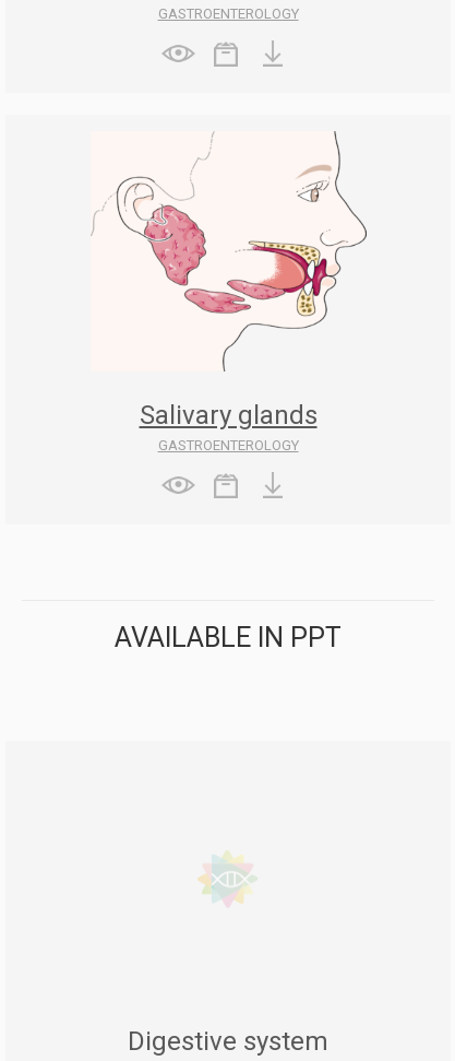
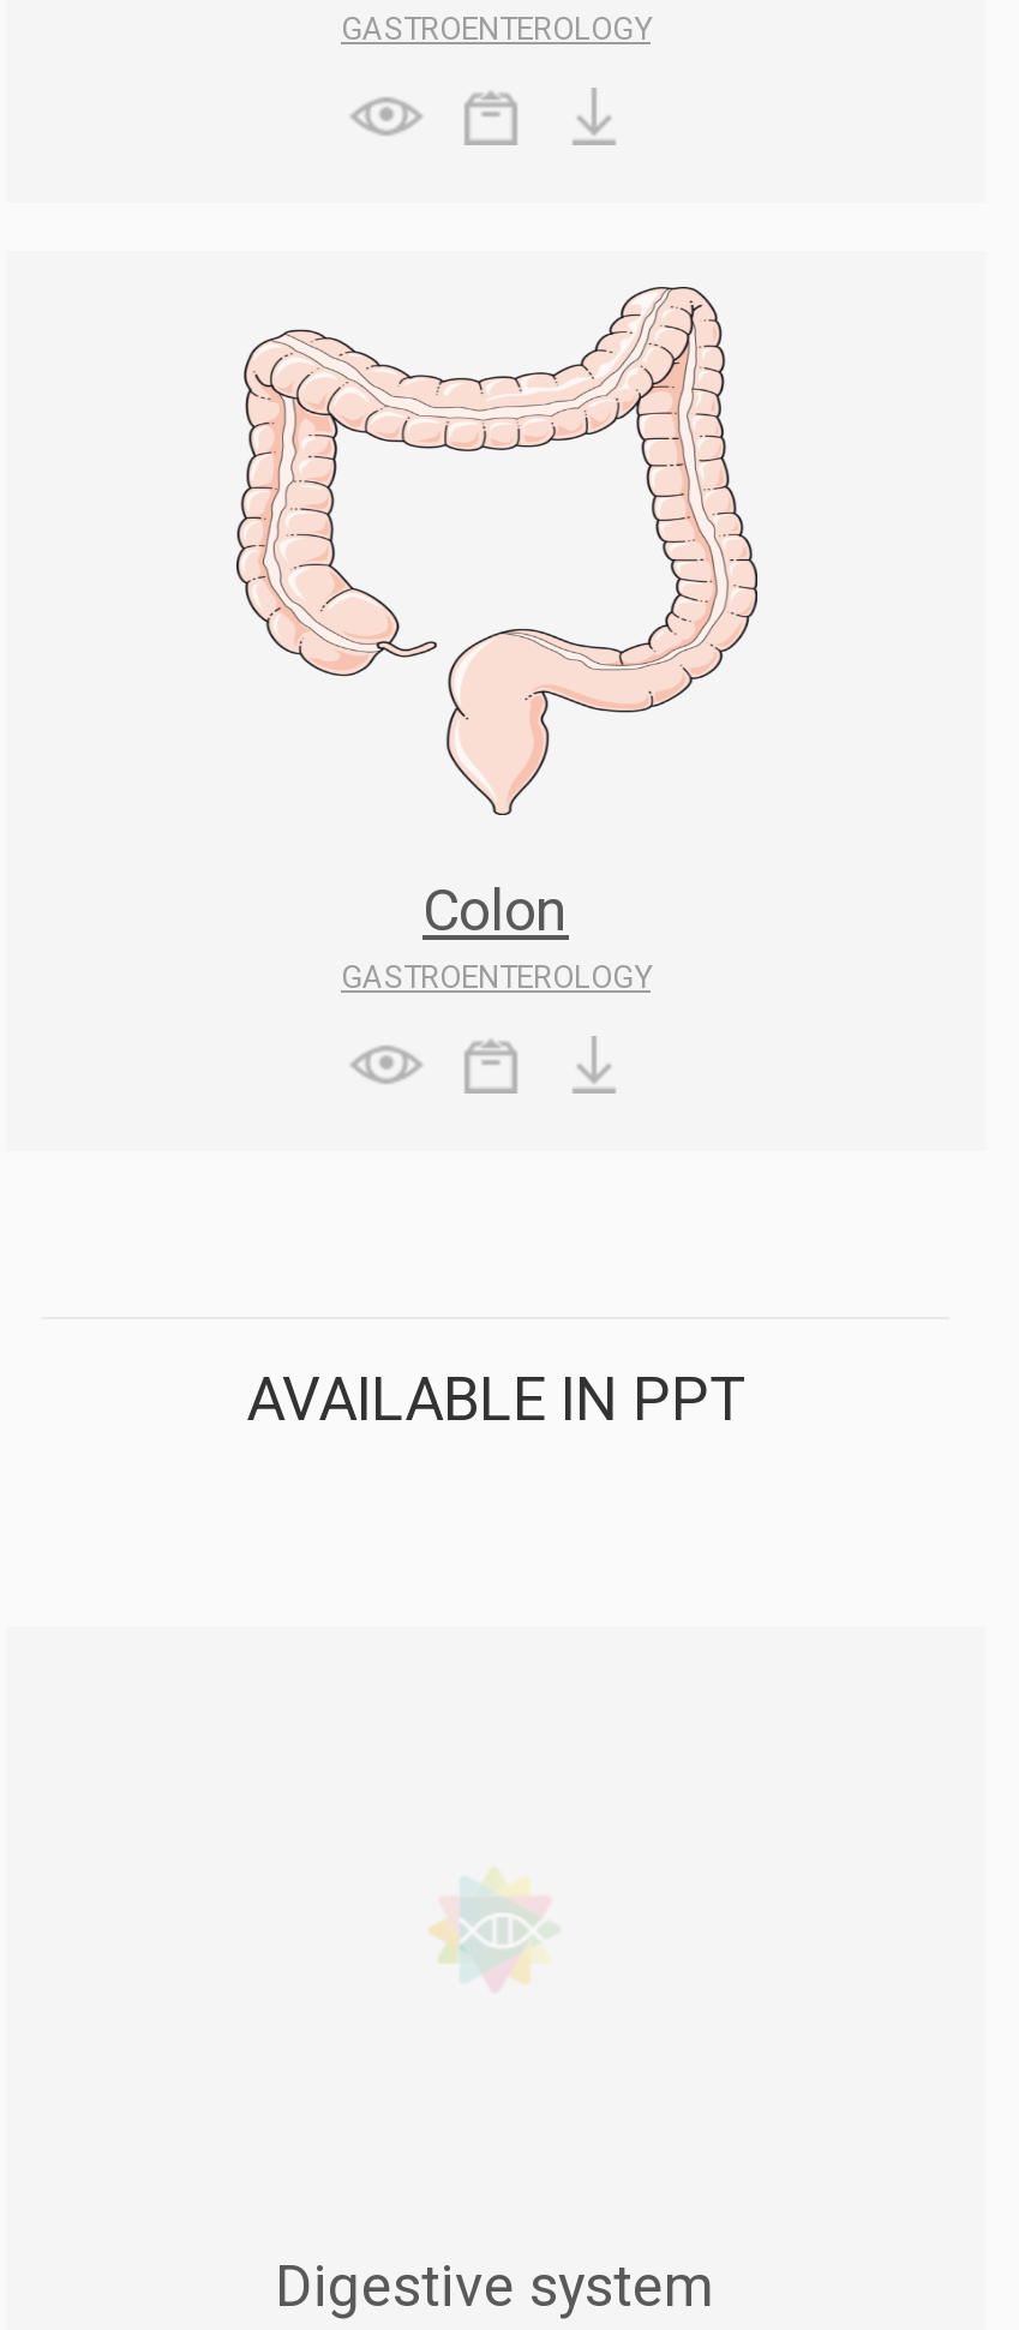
- [image]
- Salivary glands
+ [image]
+ Colon
